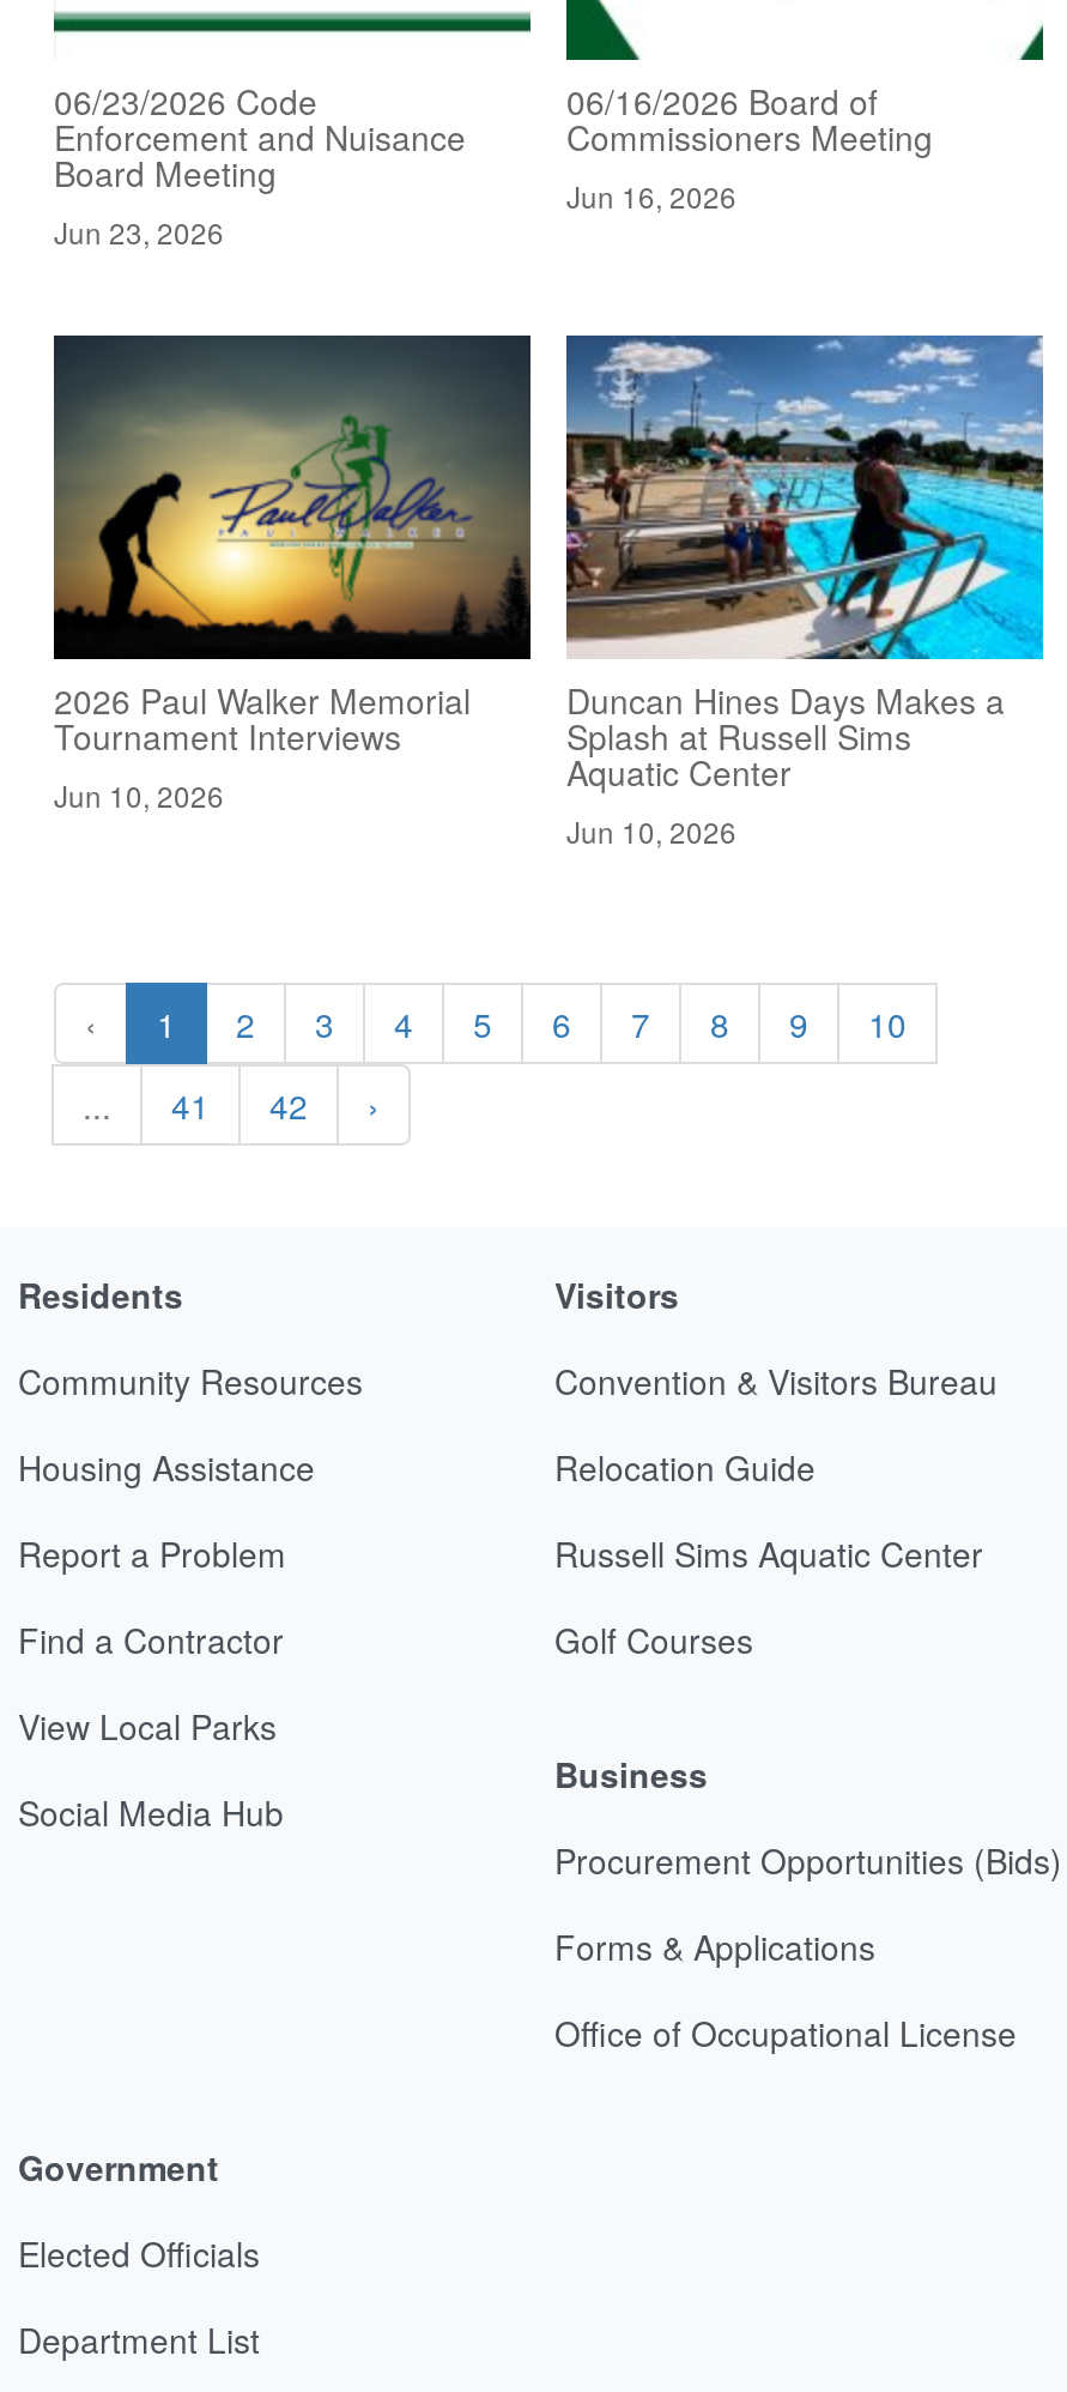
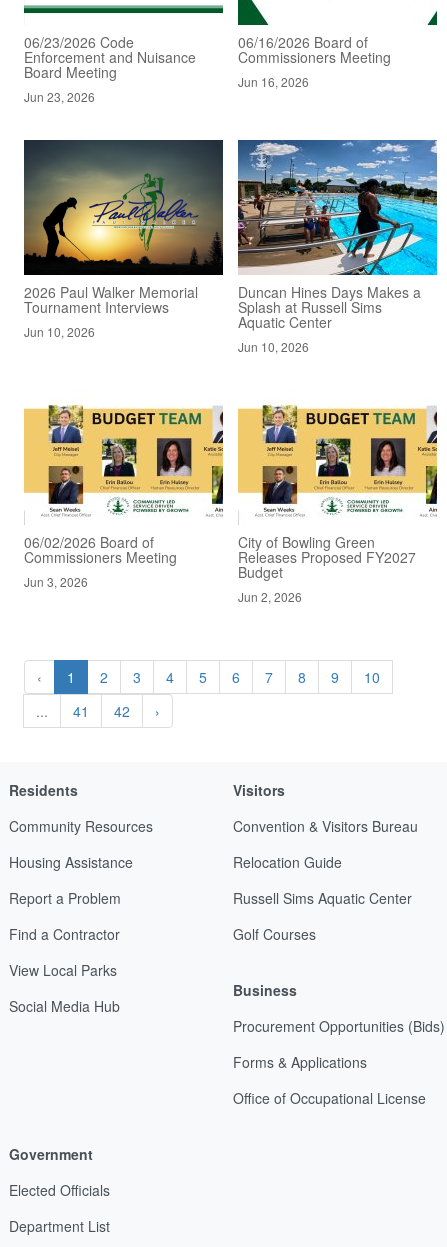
+ [image]
+ 06/02/2026 Board of
+ Commissioners Meeting
+ Jun 3, 2026

+ [image]
+ City of Bowling Green
+ Releases Proposed FY2027
+ Budget
+ Jun 2, 2026
